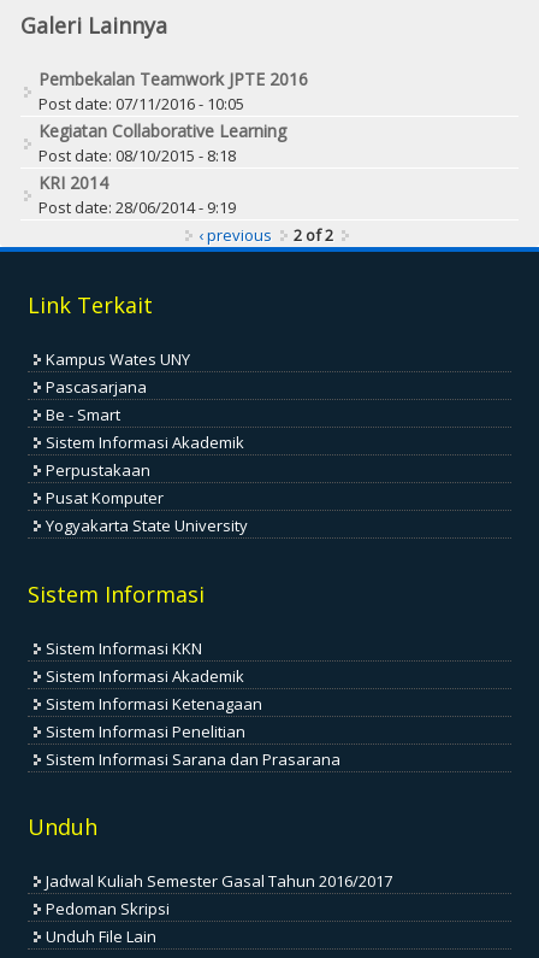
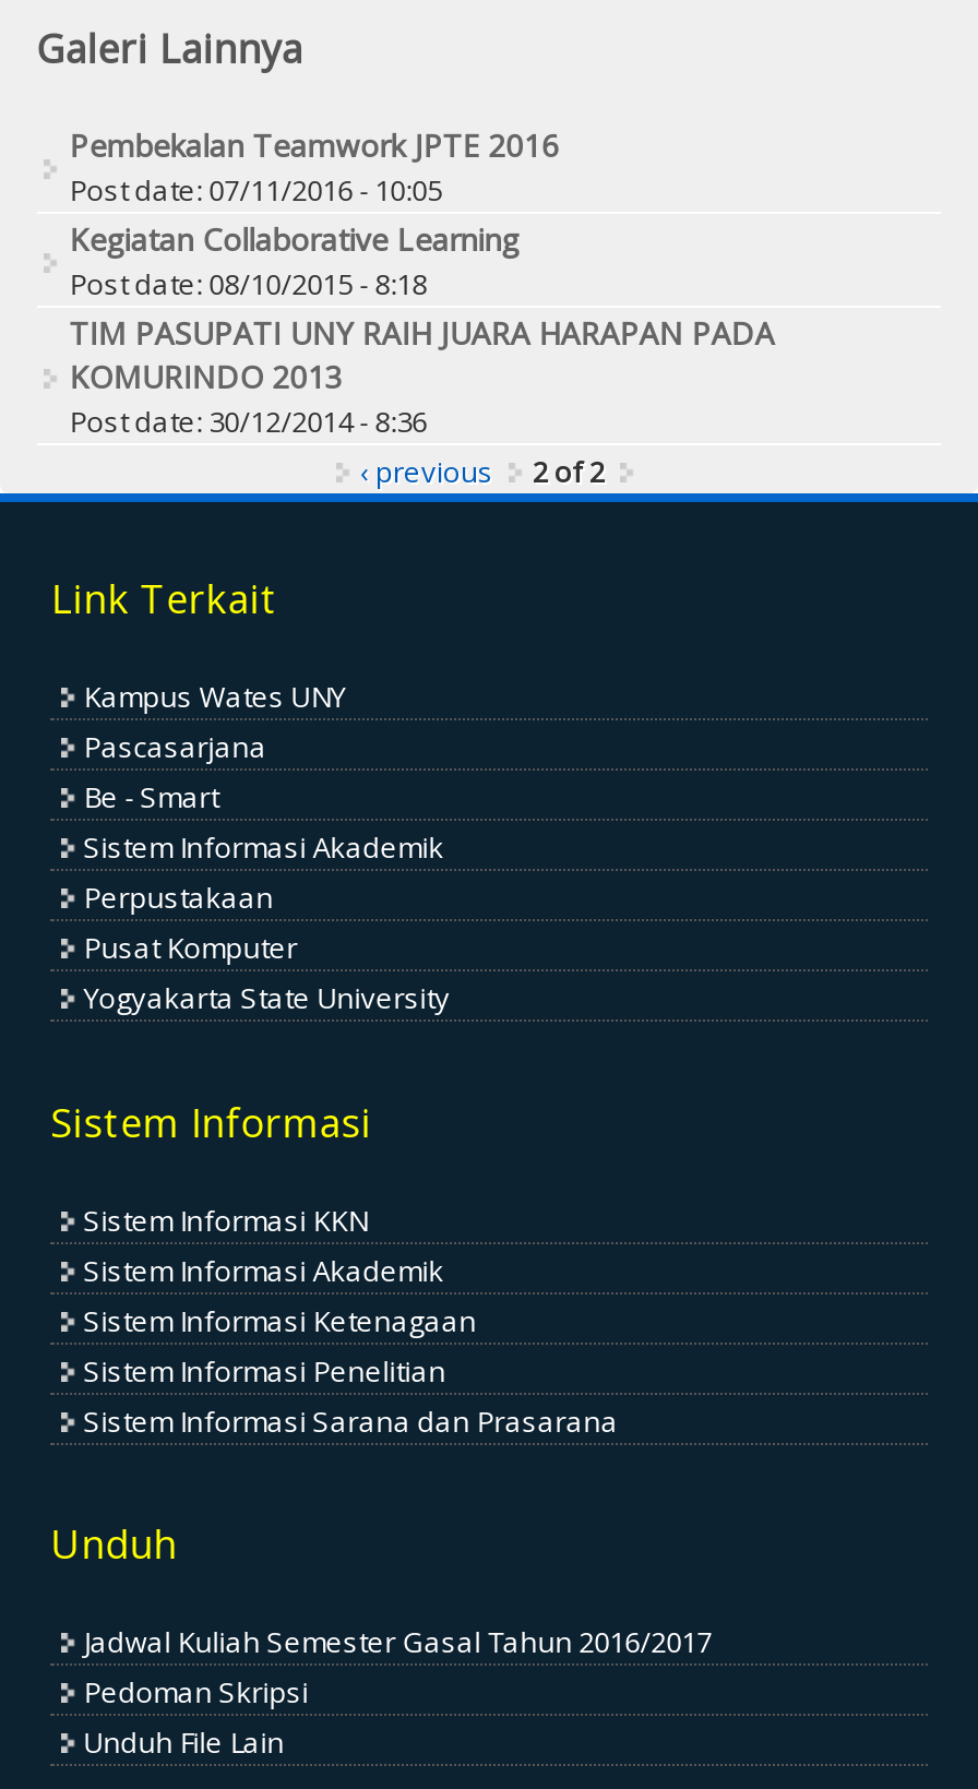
- KRI 2014
- Post date: 28/06/2014 - 9:19
+ TIM PASUPATI UNY RAIH JUARA HARAPAN PADA
+ KOMURINDO 2013
+ Post date: 30/12/2014 - 8:36
